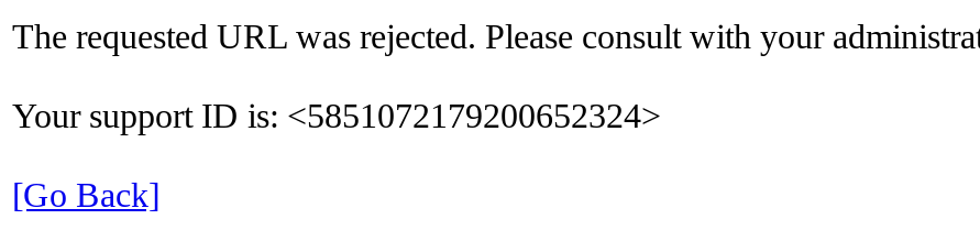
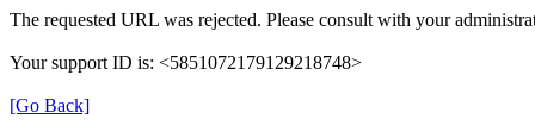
- Your support ID is: <5851072179200652324>
+ Your support ID is: <5851072179129218748>
